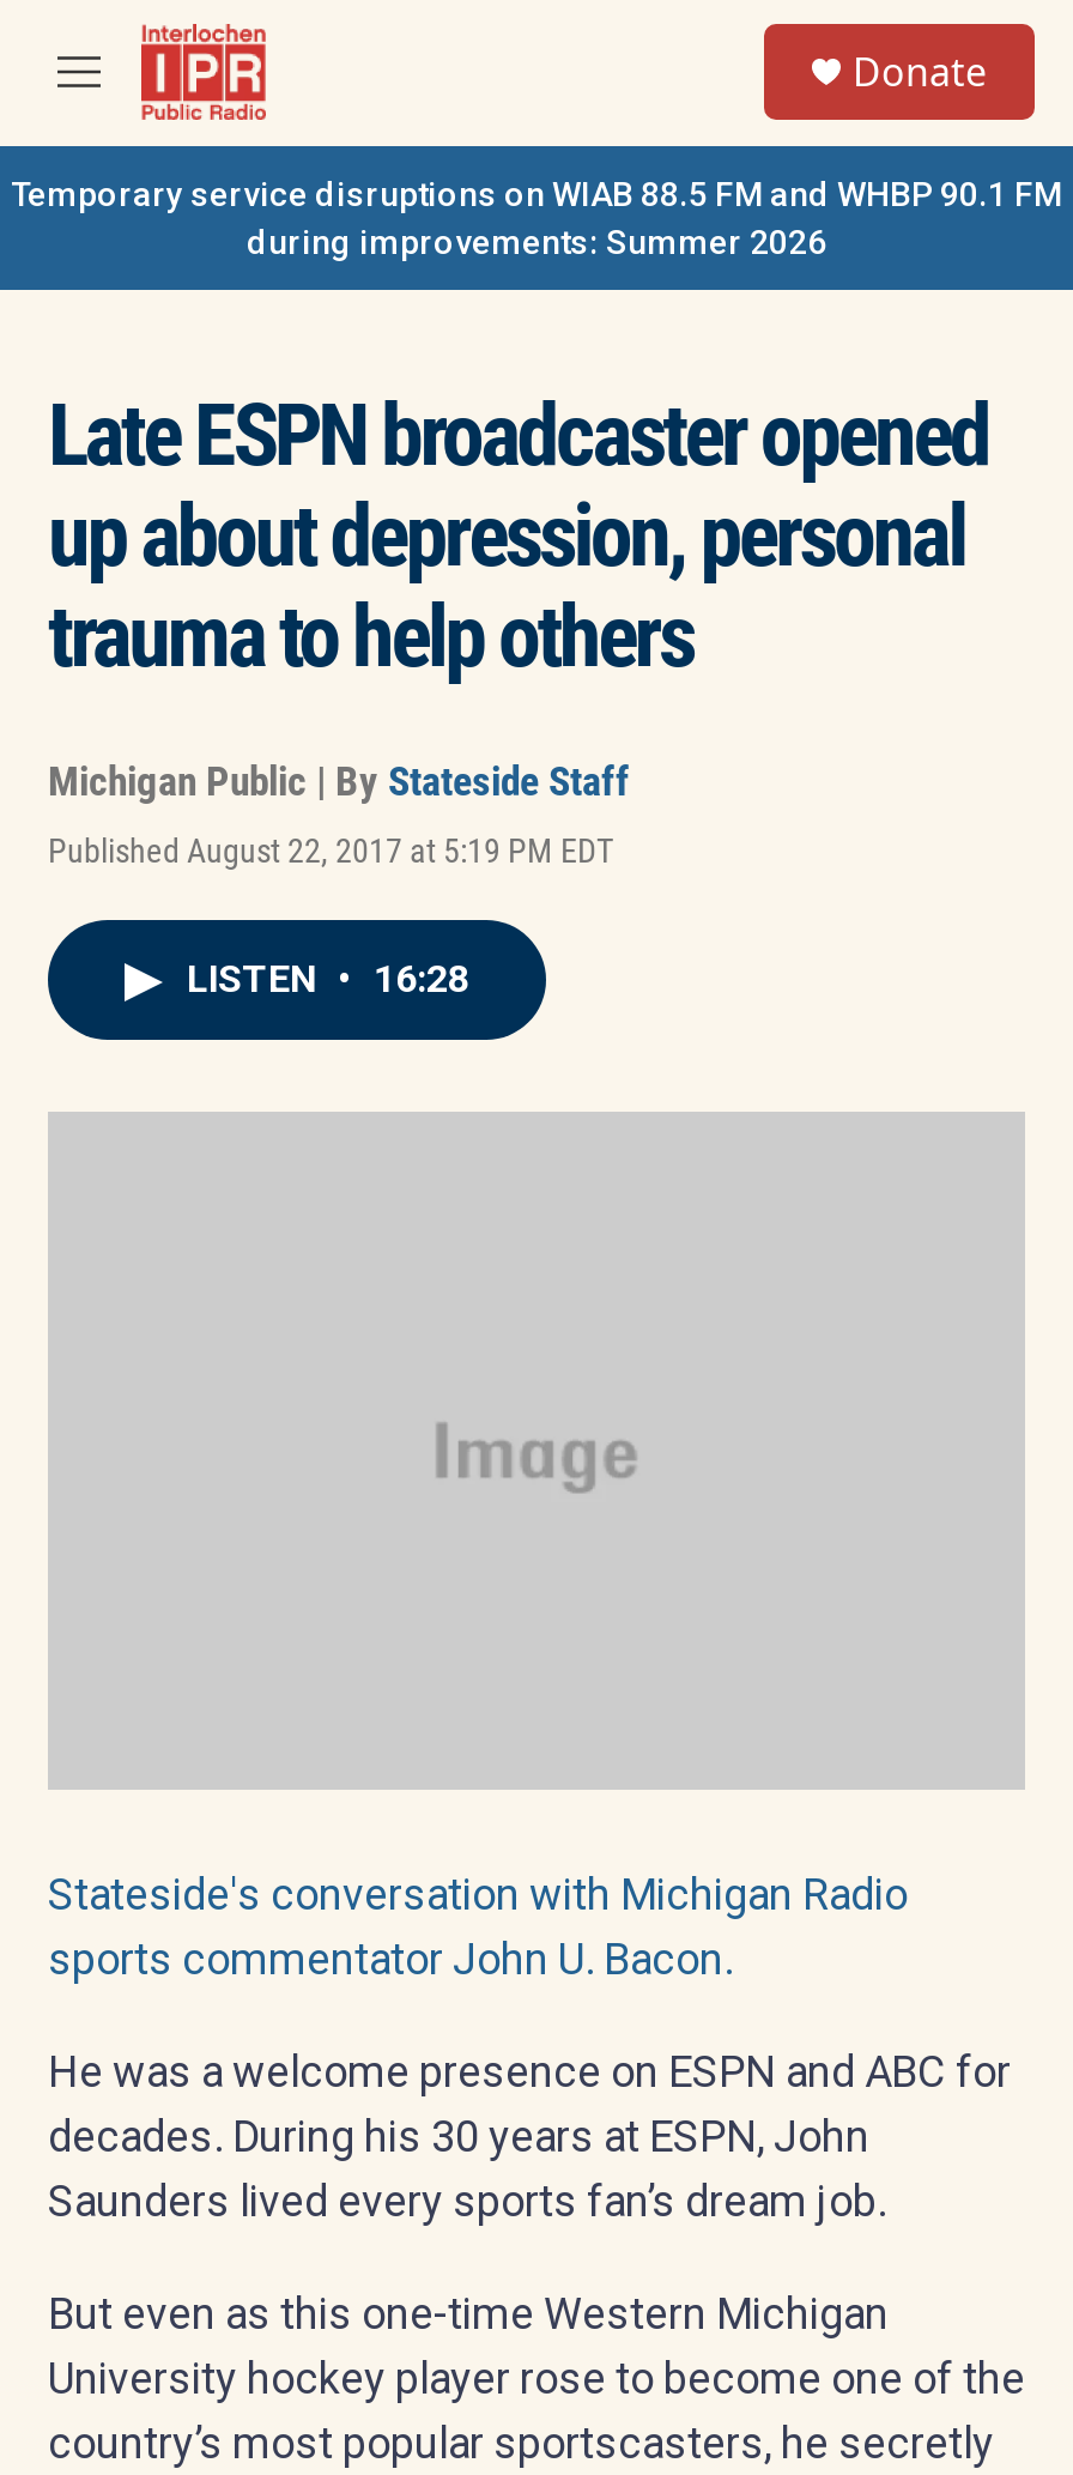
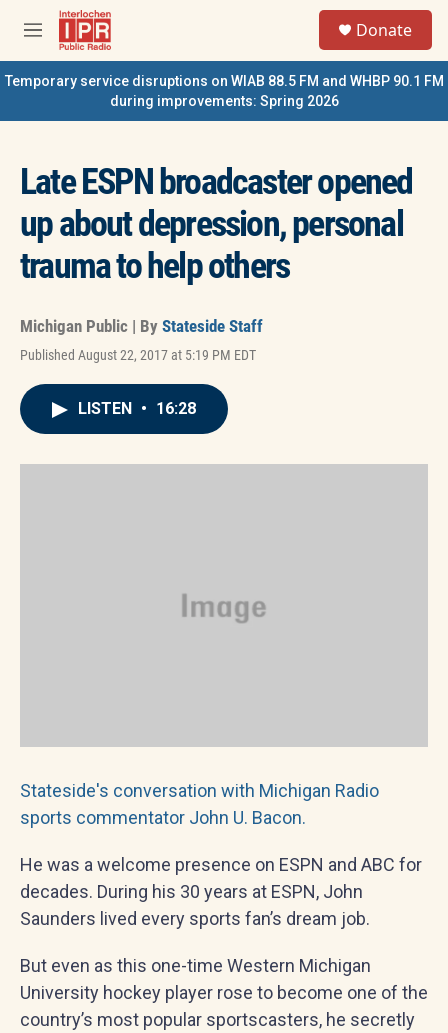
- during improvements: Summer 2026
+ during improvements: Spring 2026
